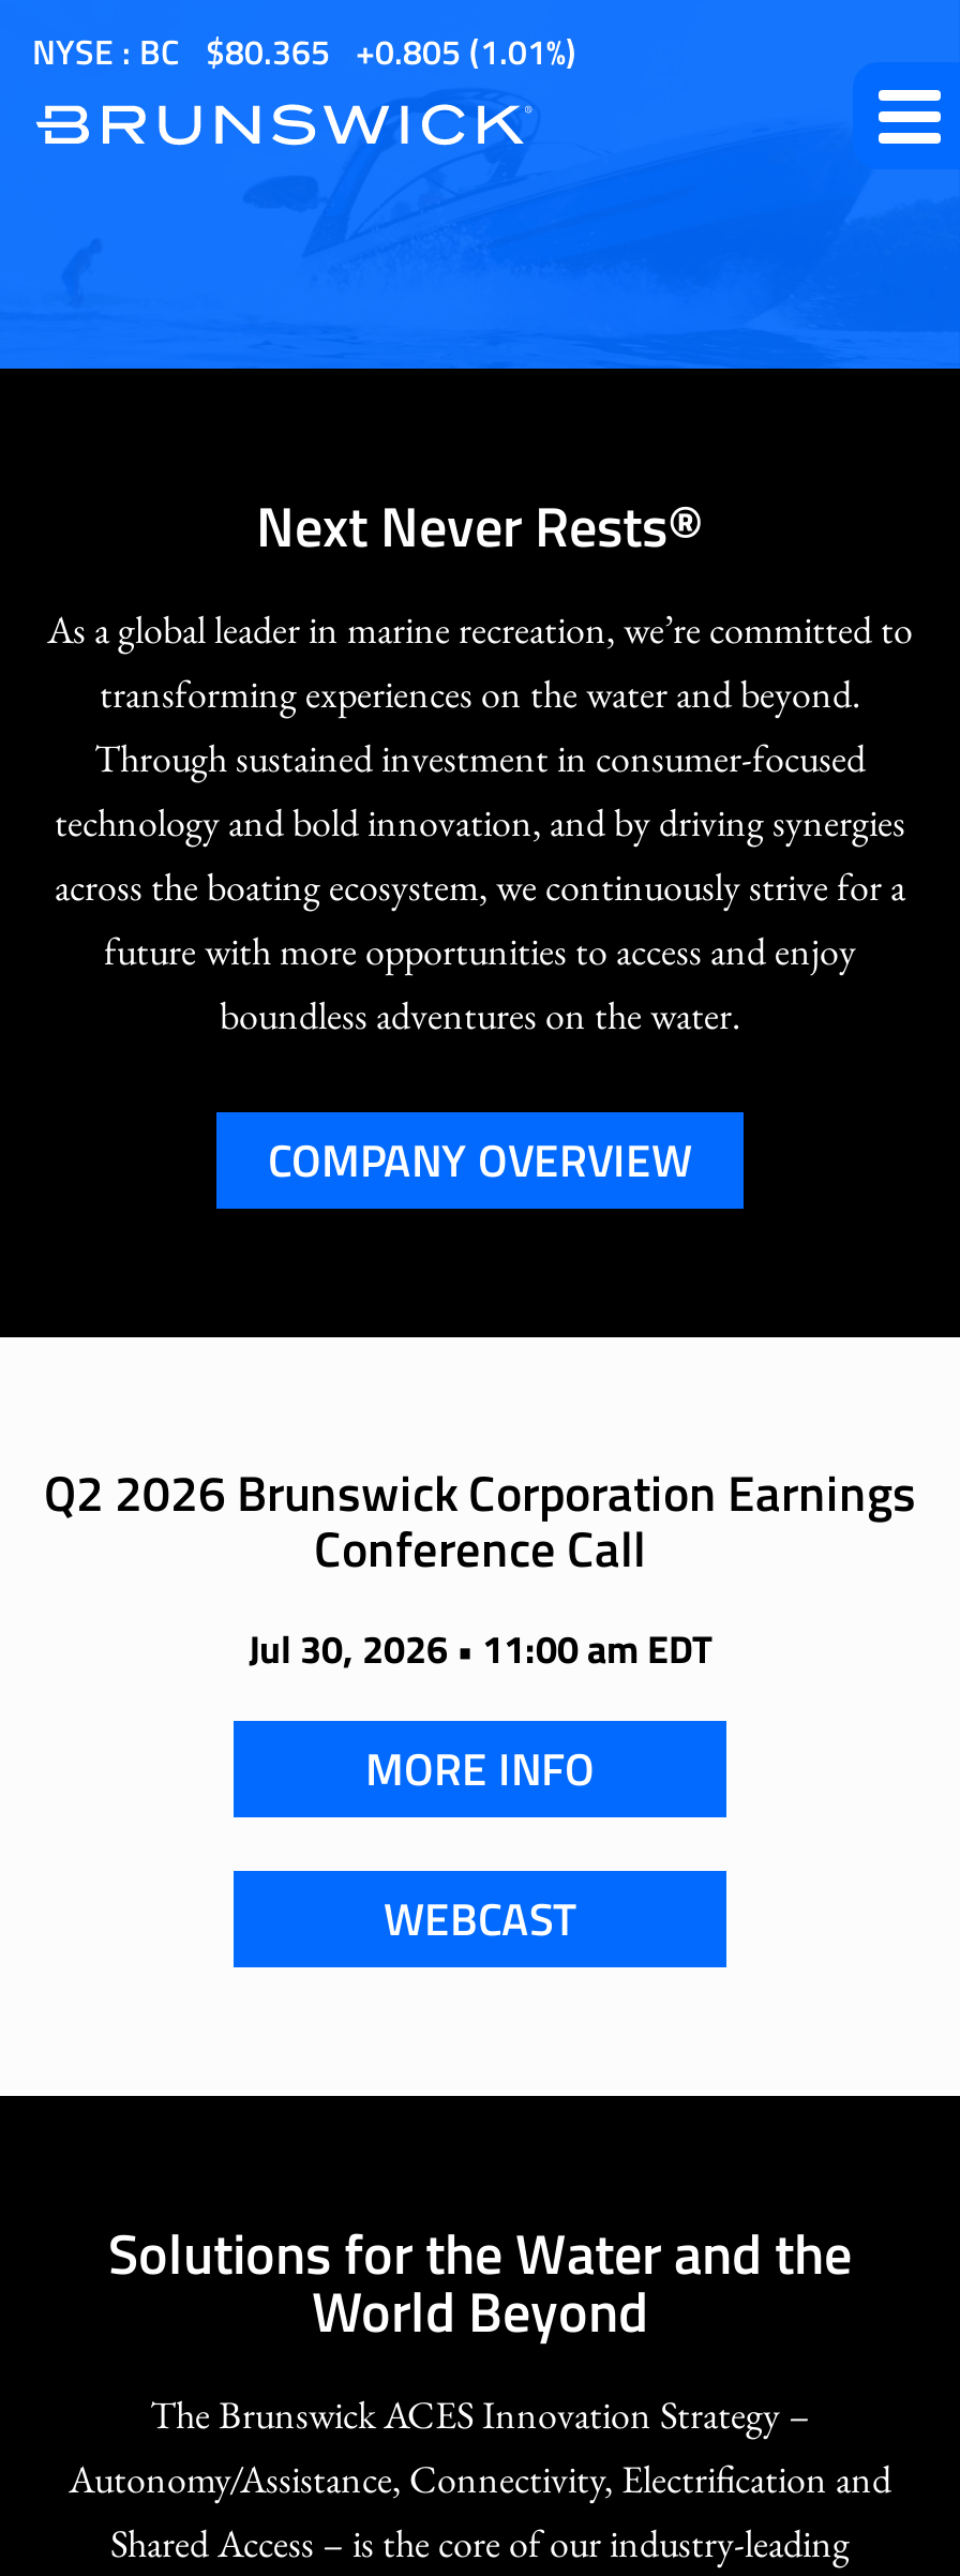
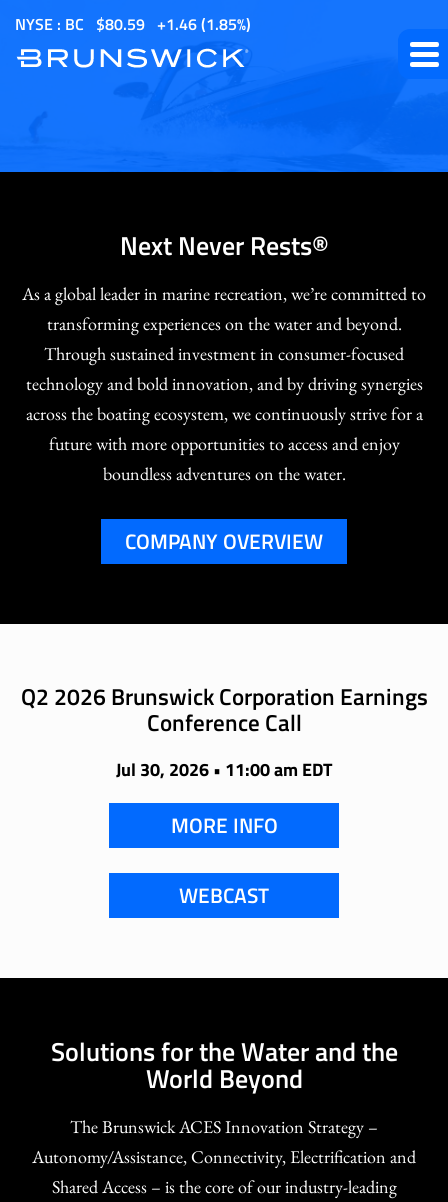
- NYSE : BC $80.365
+ NYSE : BC $80.59

- 0.805 (1.01%)
+ 1.46 (1.85%)
